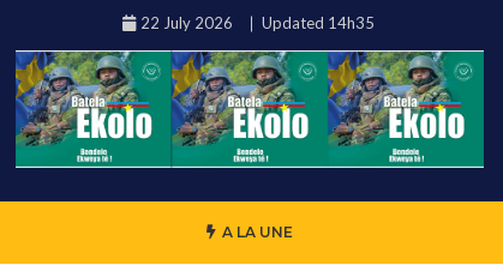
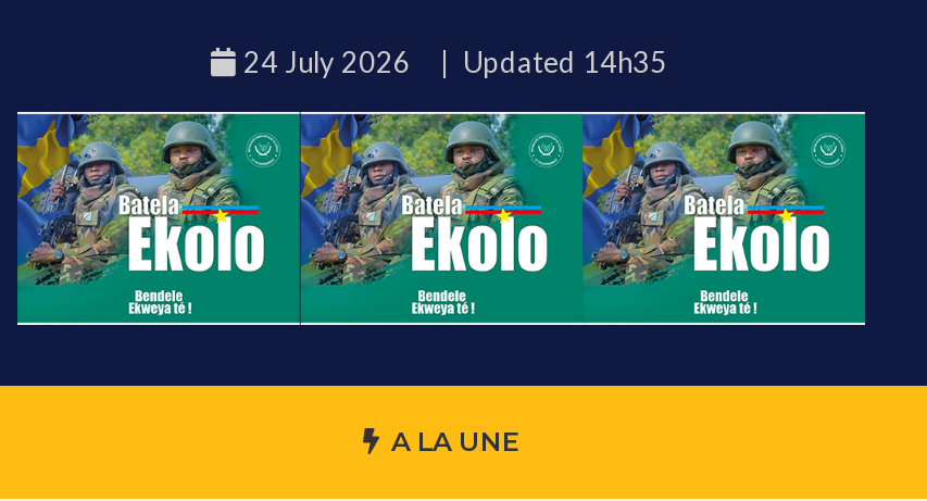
- 22 July 2026 Updated 14h35
+ 24 July 2026 Updated 14h35
